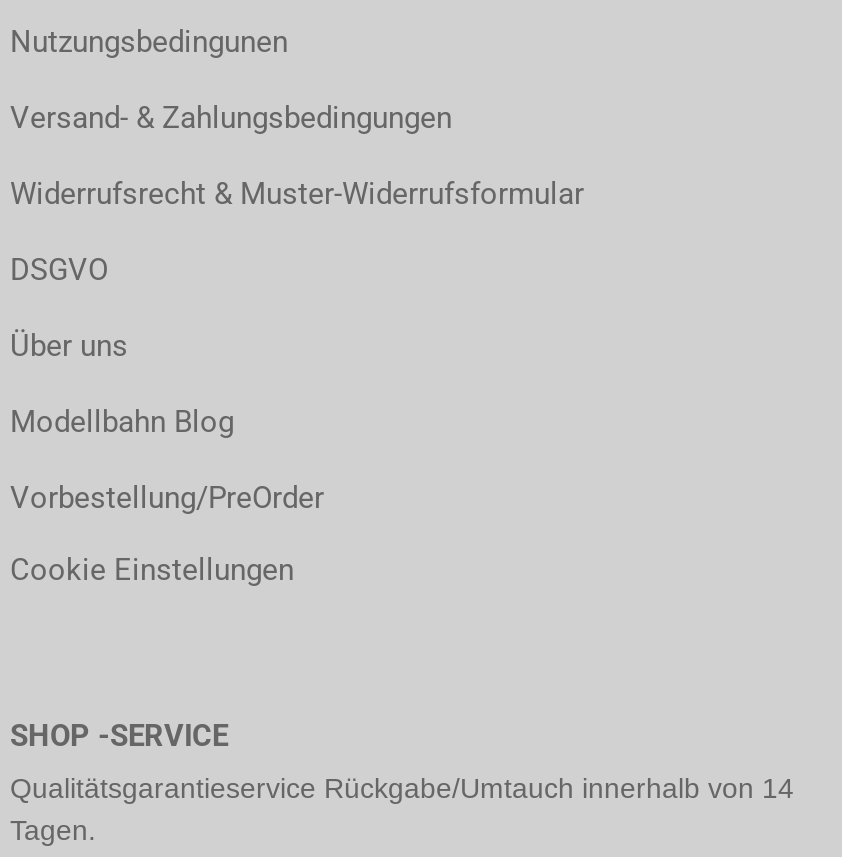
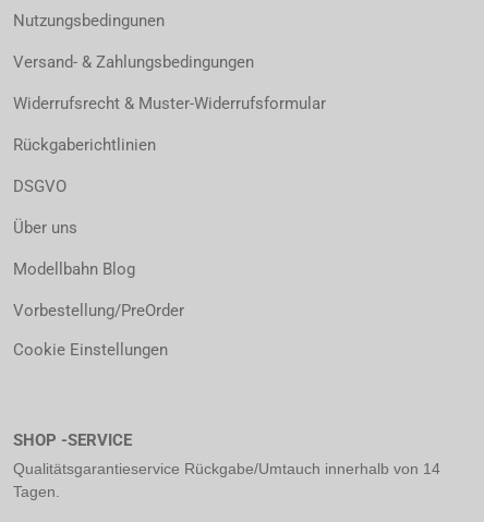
+ Rückgaberichtlinien
